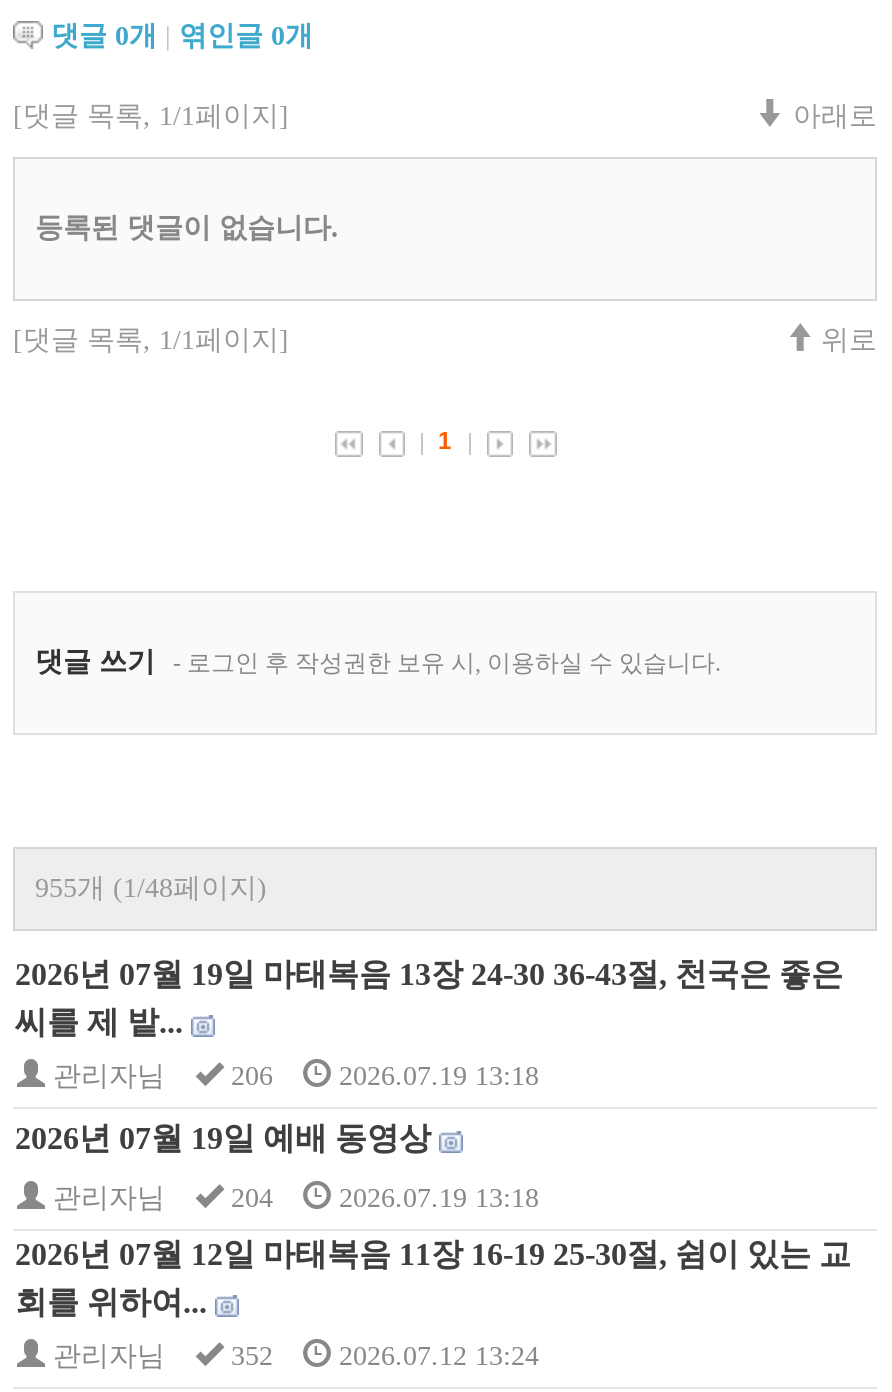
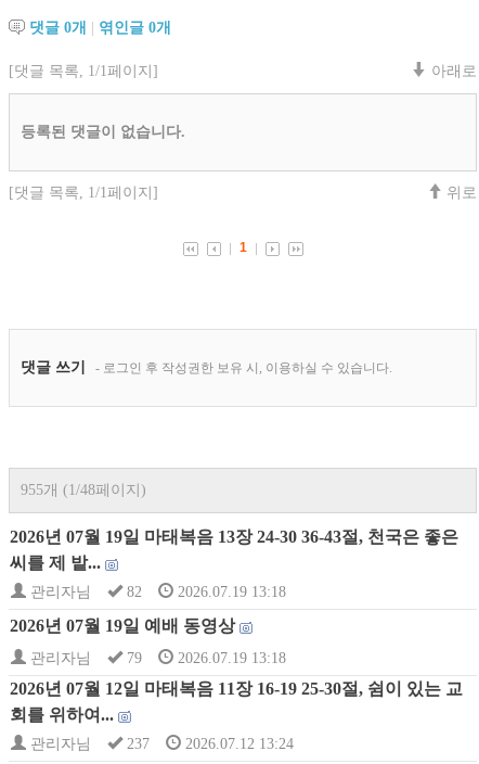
- 관리자님 206 2026.07.19 13:18
+ 관리자님 82 2026.07.19 13:18

- 관리자님 204 2026.07.19 13:18
+ 관리자님 79 2026.07.19 13:18

- 관리자님 352 2026.07.12 13:24
+ 관리자님 237 2026.07.12 13:24
